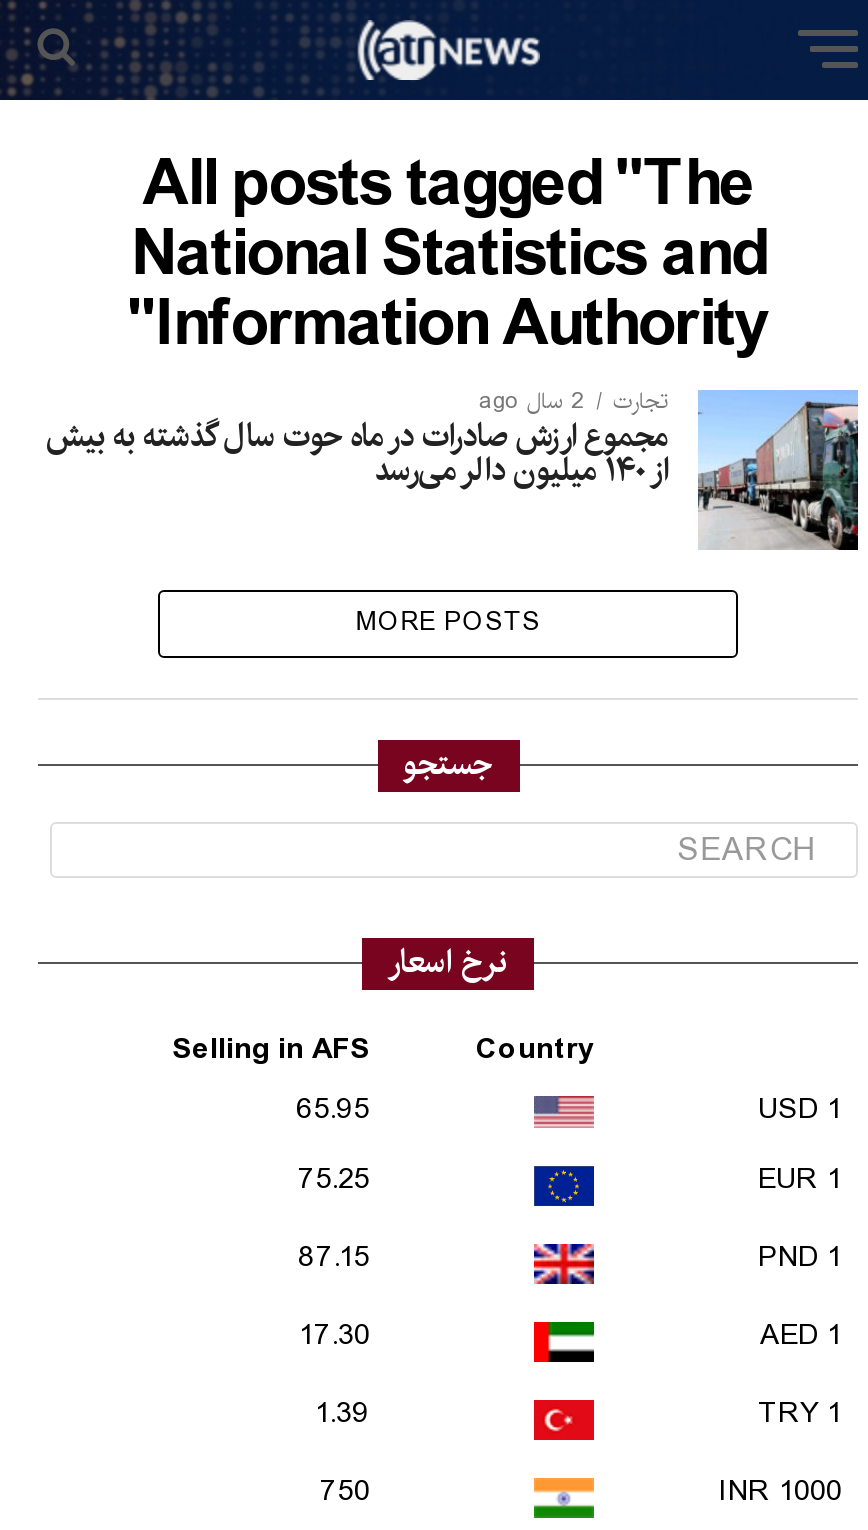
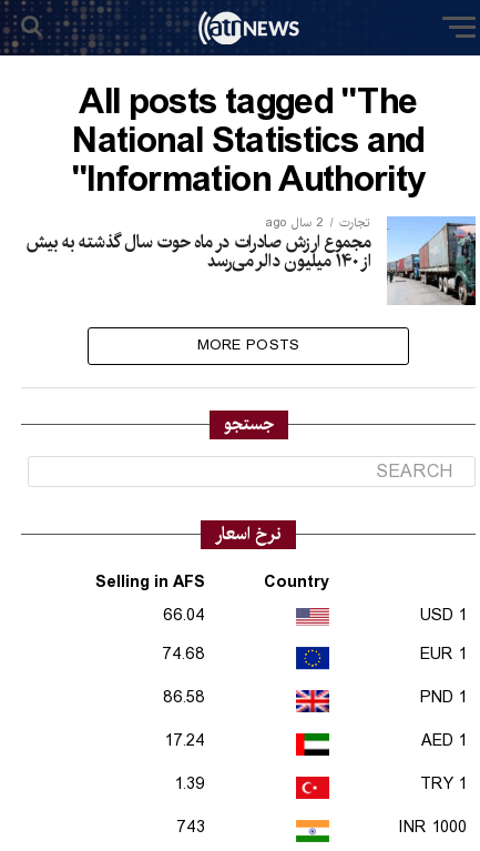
- 65.95
+ 66.04

- 75.25
+ 74.68

- 87.15
+ 86.58

- 17.30
+ 17.24

- 750
+ 743
